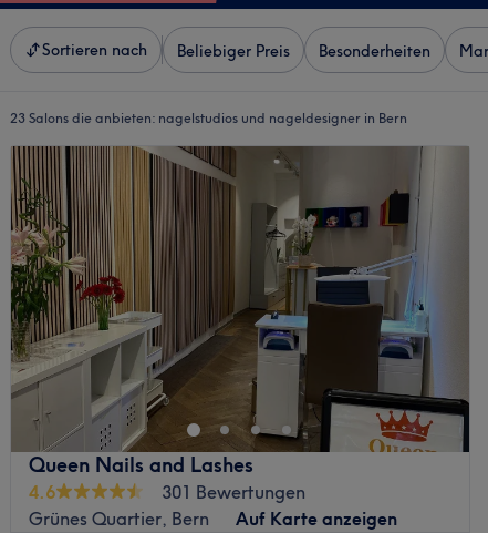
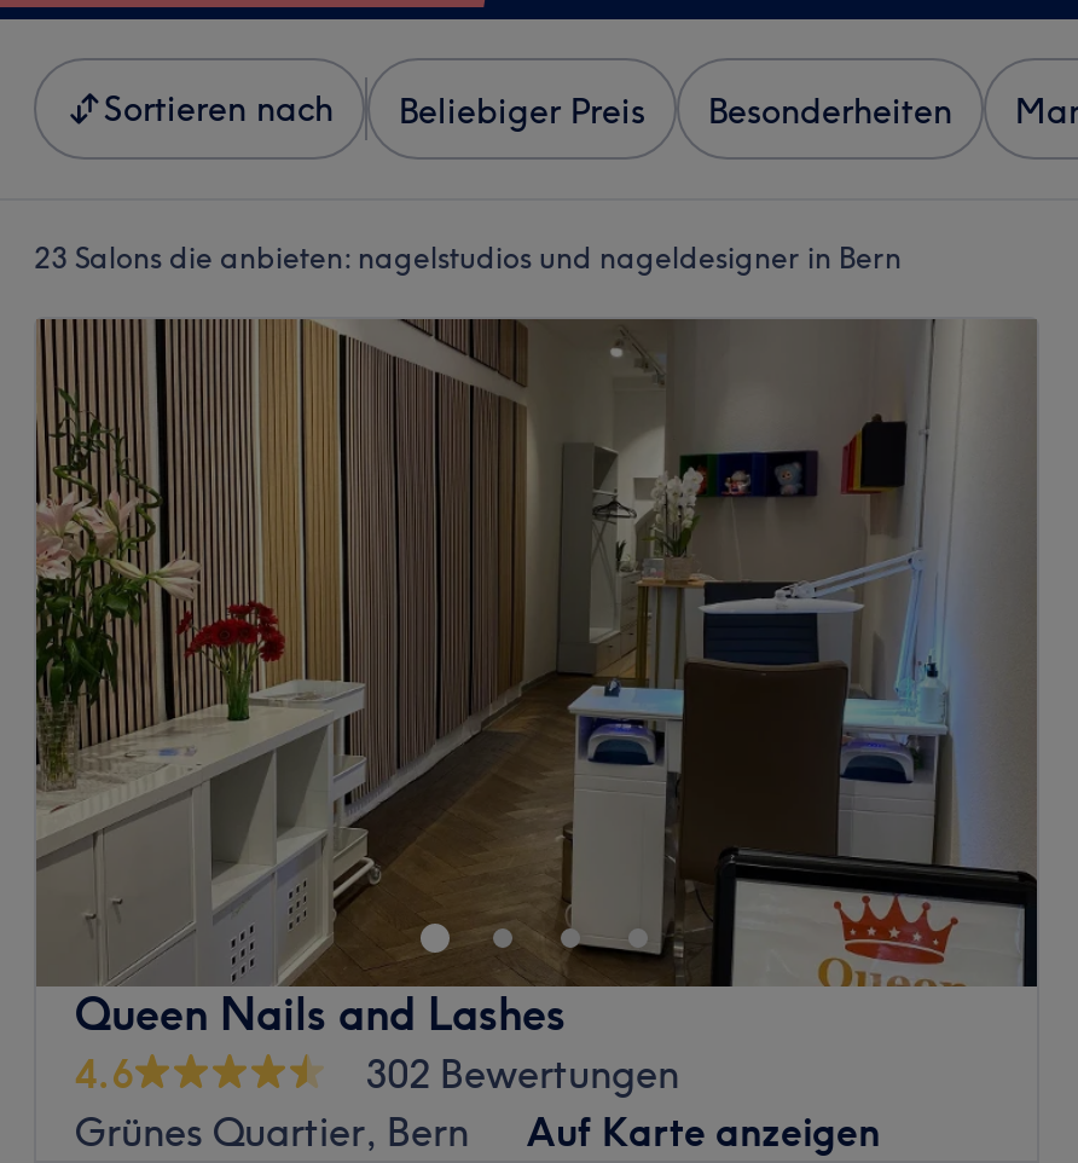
- 301 Bewertungen
+ 302 Bewertungen
